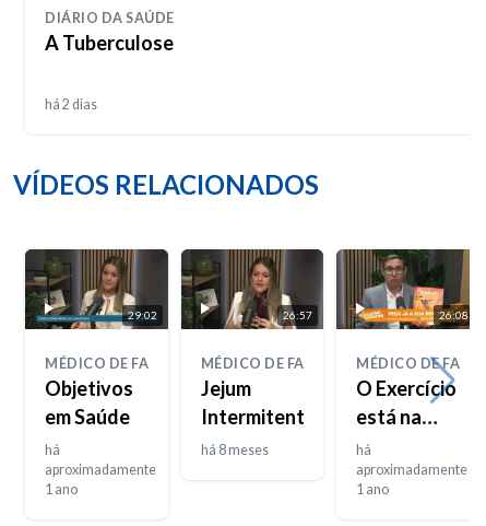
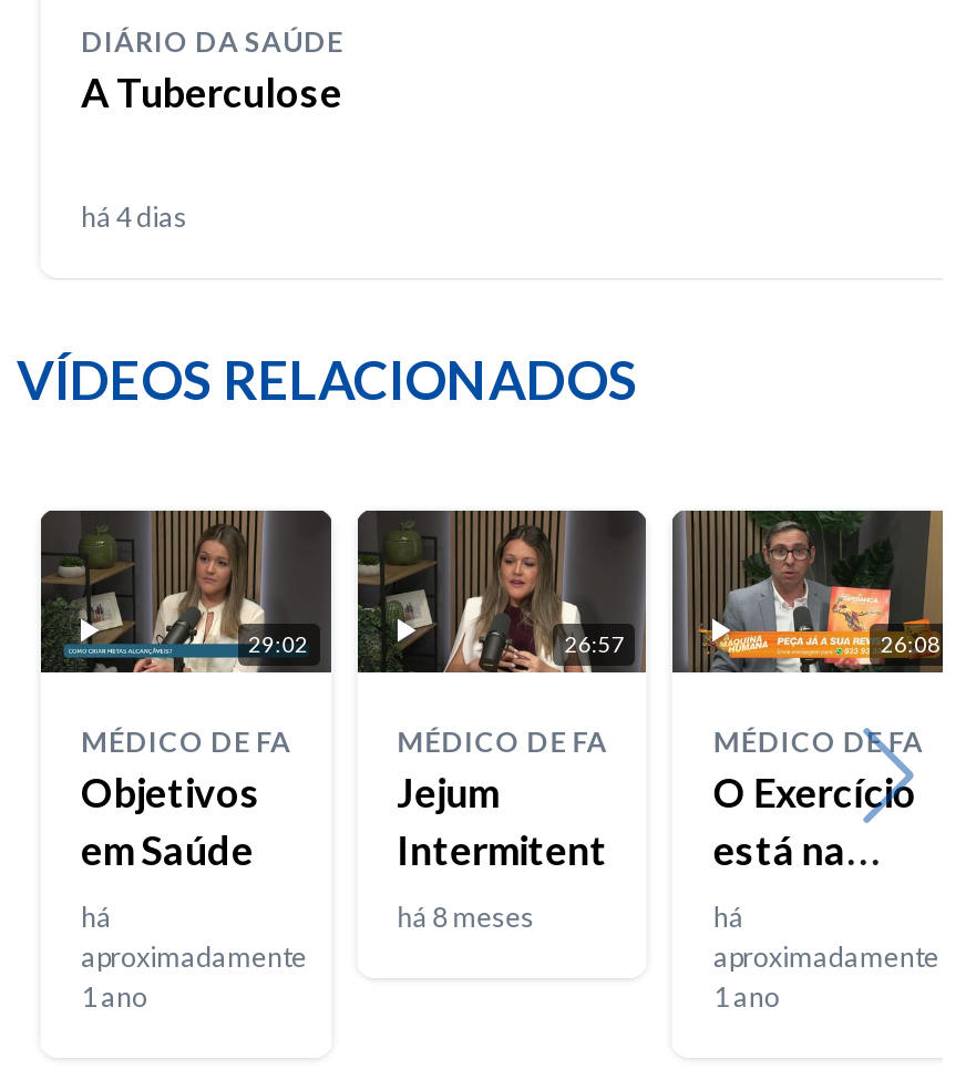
- há 2 dias
+ há 4 dias
